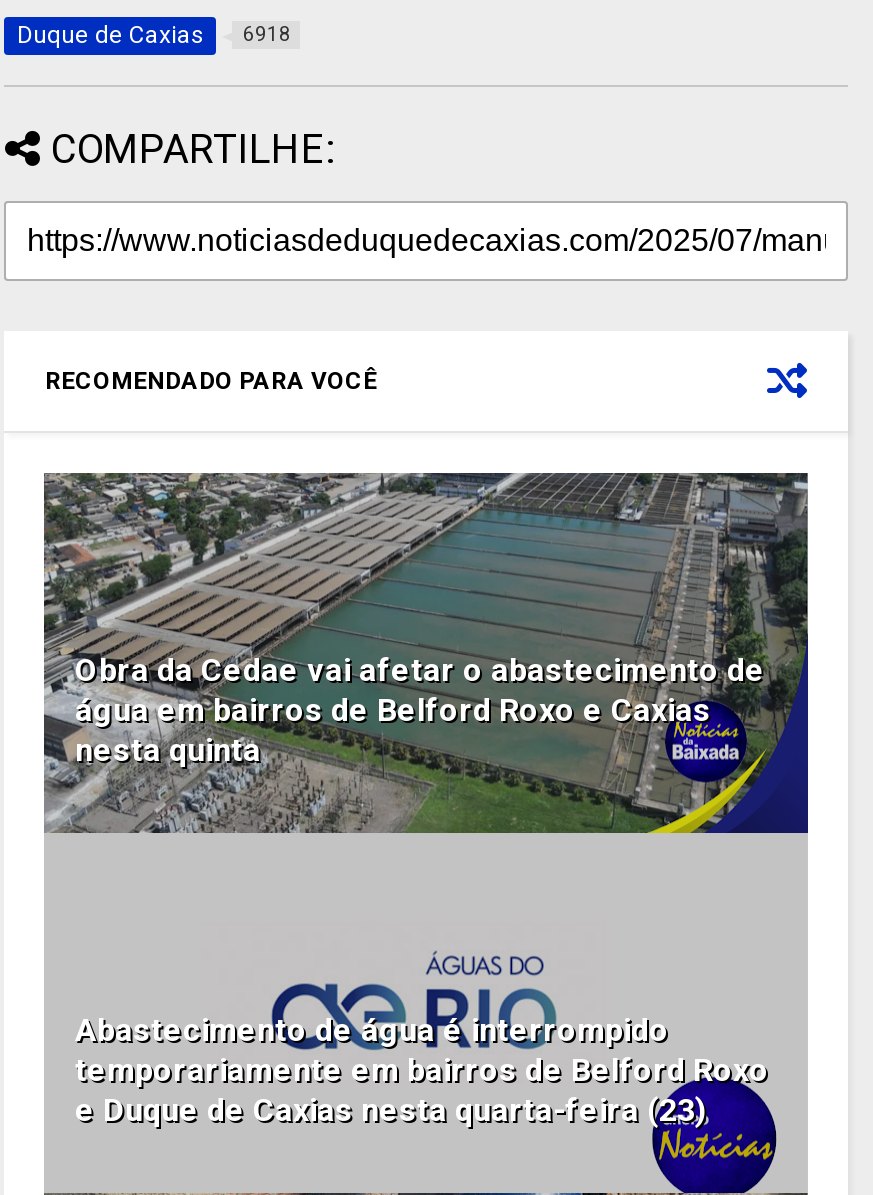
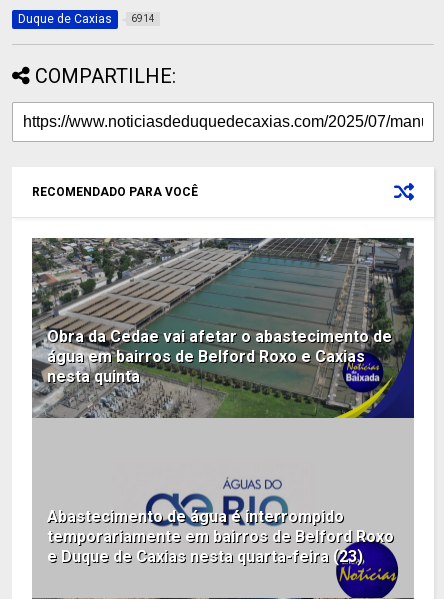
- Duque de Caxias 6918
+ Duque de Caxias 6914
